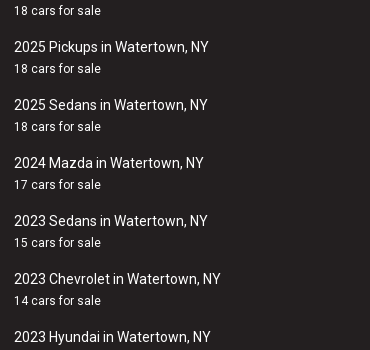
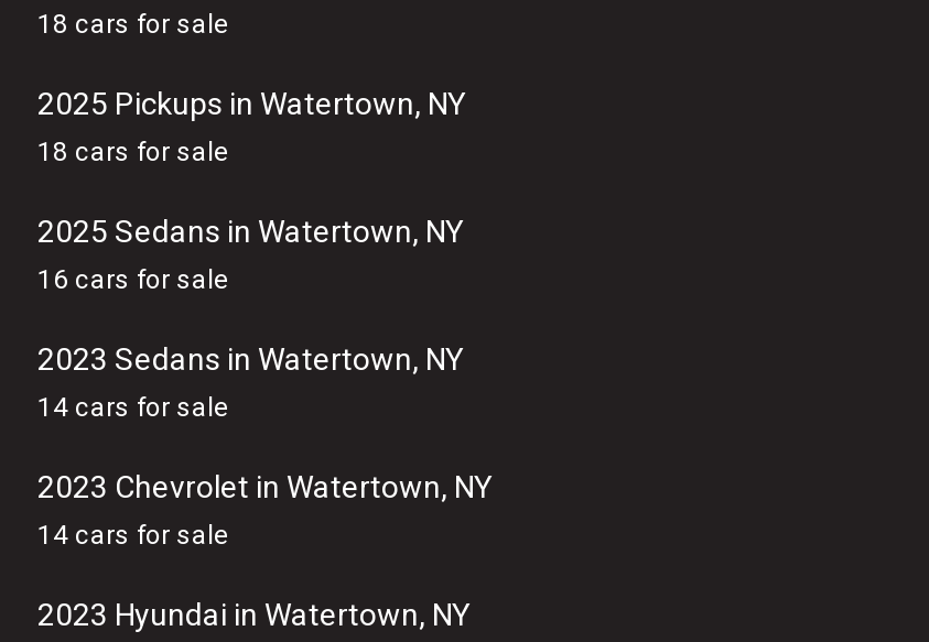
- 18 cars for sale
- 2024 Mazda in Watertown, NY
- 17 cars for sale
+ 16 cars for sale

- 15 cars for sale
+ 14 cars for sale
